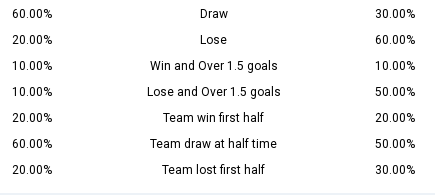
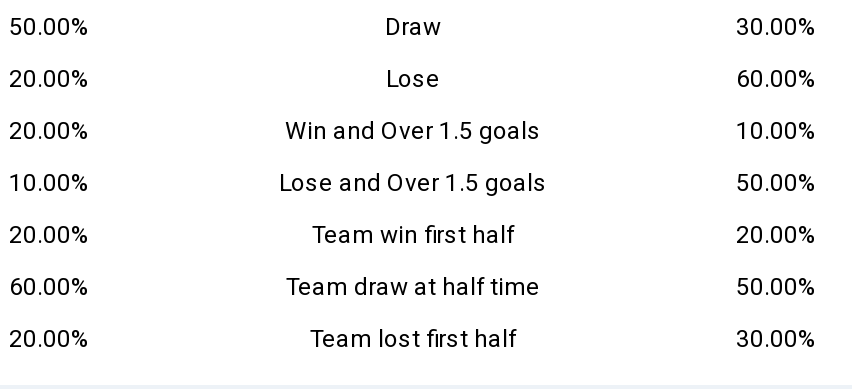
- 60.00%
+ 50.00%

- 10.00%
+ 20.00%
